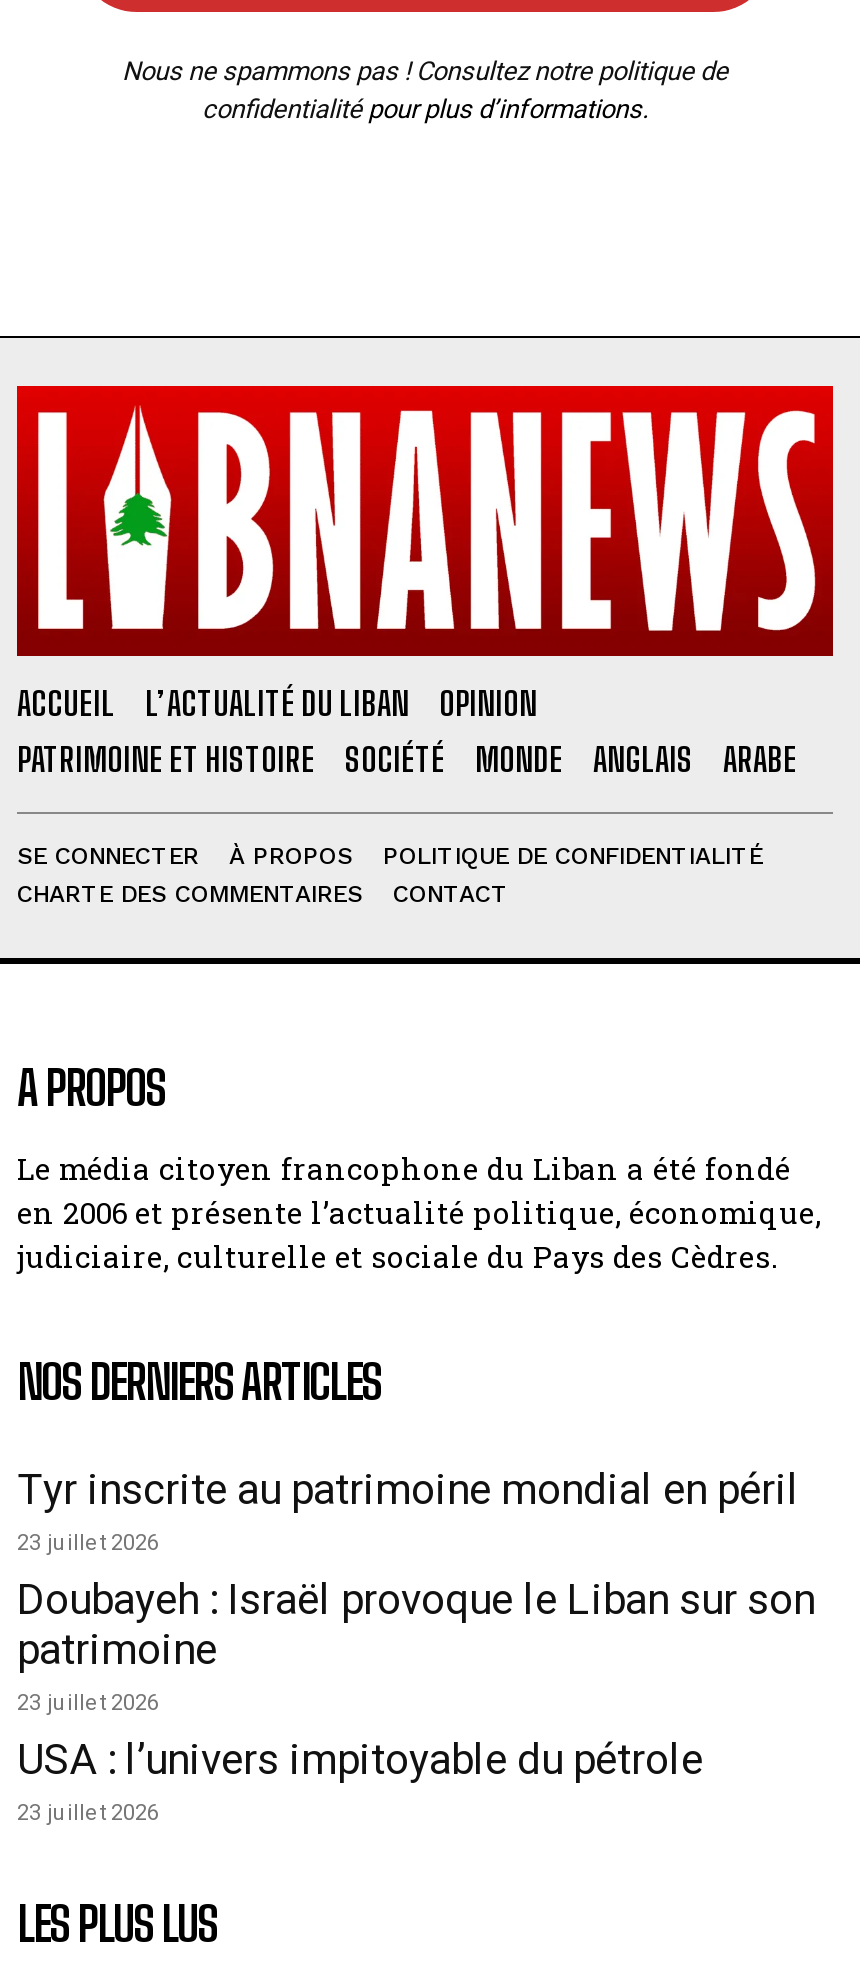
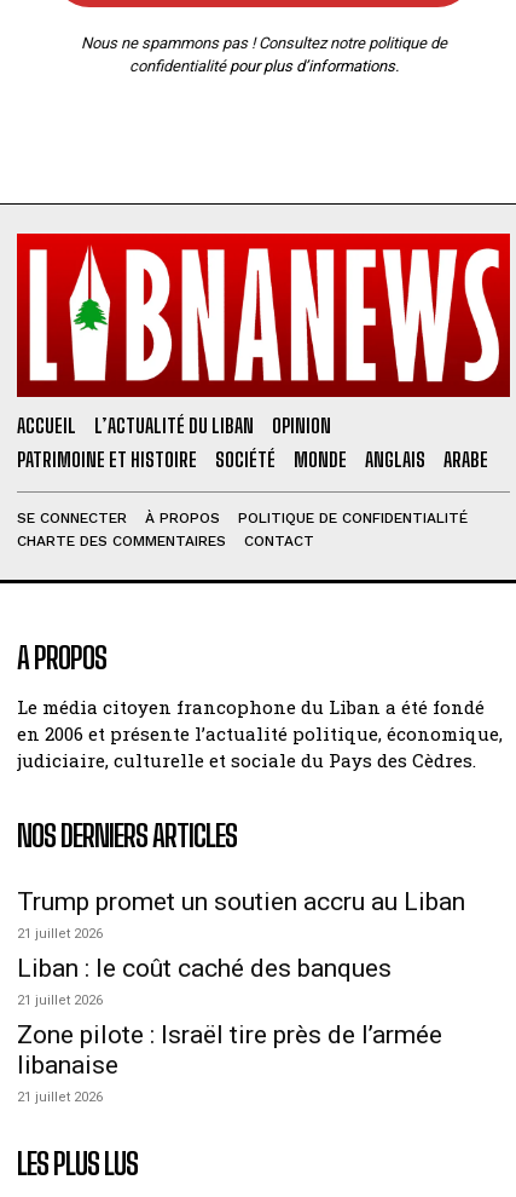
- Tyr inscrite au patrimoine mondial en péril
- 23 juillet 2026
- Doubayeh : Israël provoque le Liban sur son
- patrimoine
- 23 juillet 2026
- USA : l’univers impitoyable du pétrole
- 23 juillet 2026
+ Trump promet un soutien accru au Liban
+ 21 juillet 2026
+ Liban : le coût caché des banques
+ 21 juillet 2026
+ Zone pilote : Israël tire près de l’armée
+ libanaise
+ 21 juillet 2026
